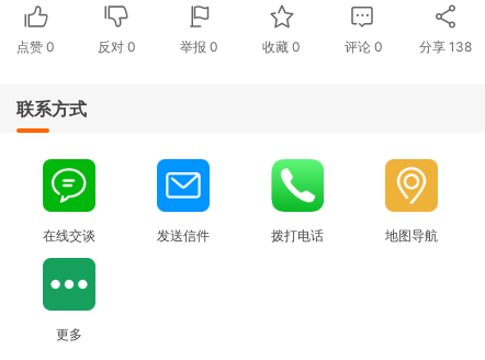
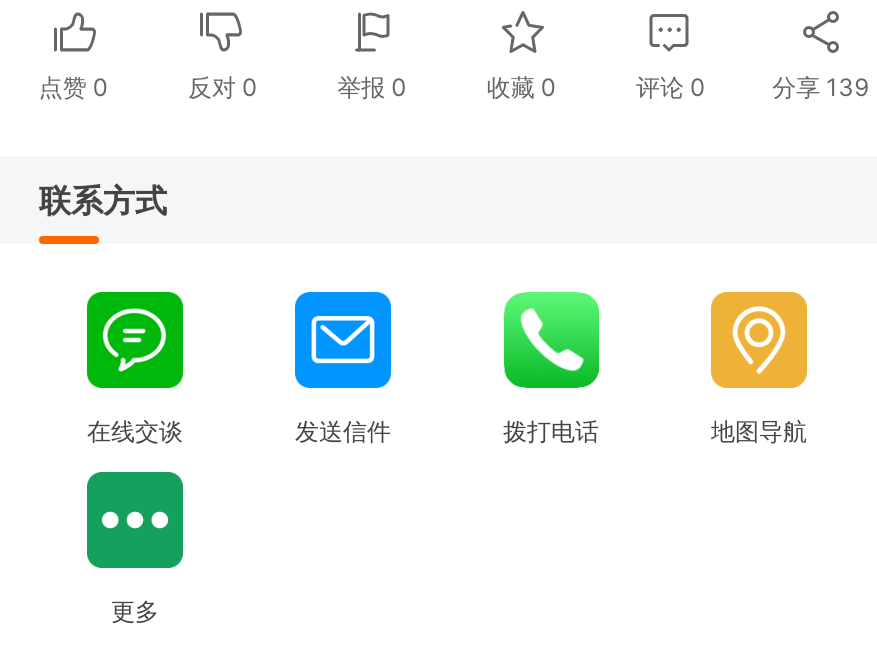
- 分享138
+ 分享139
